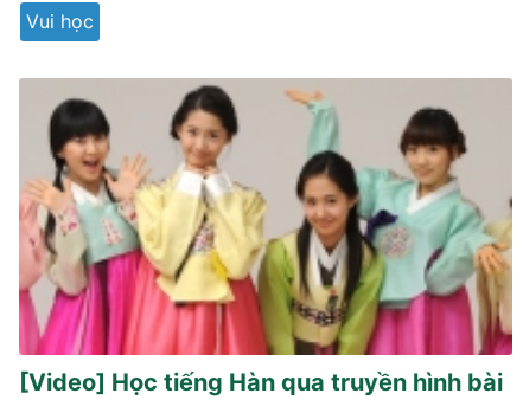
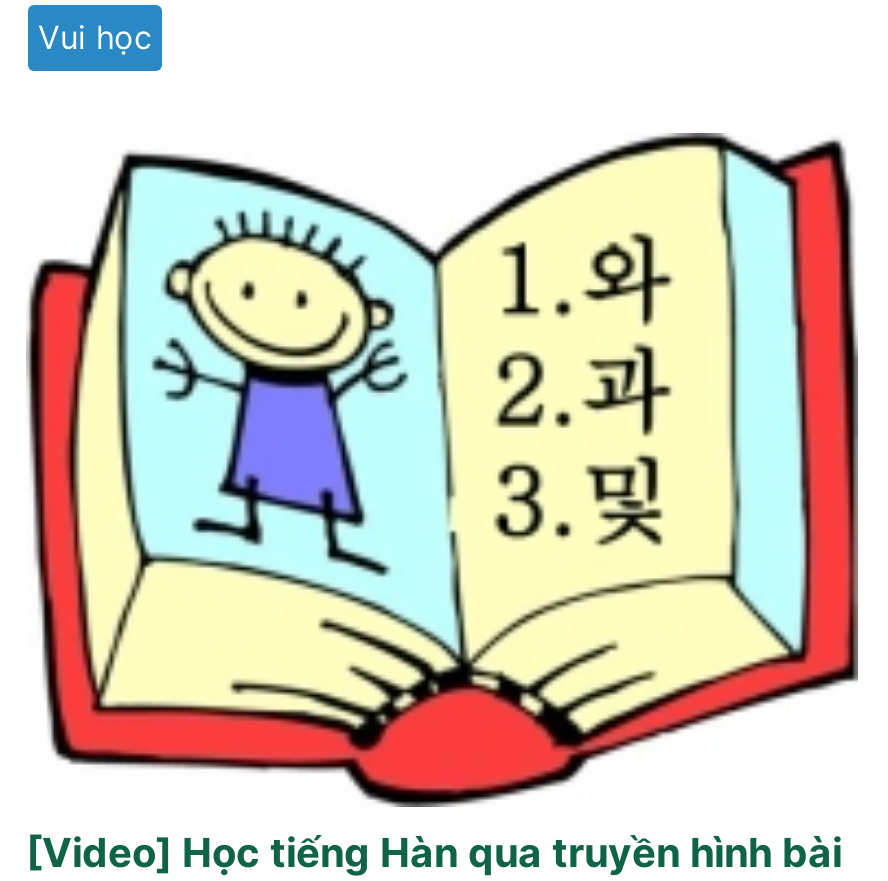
- [image]
+ [image]
